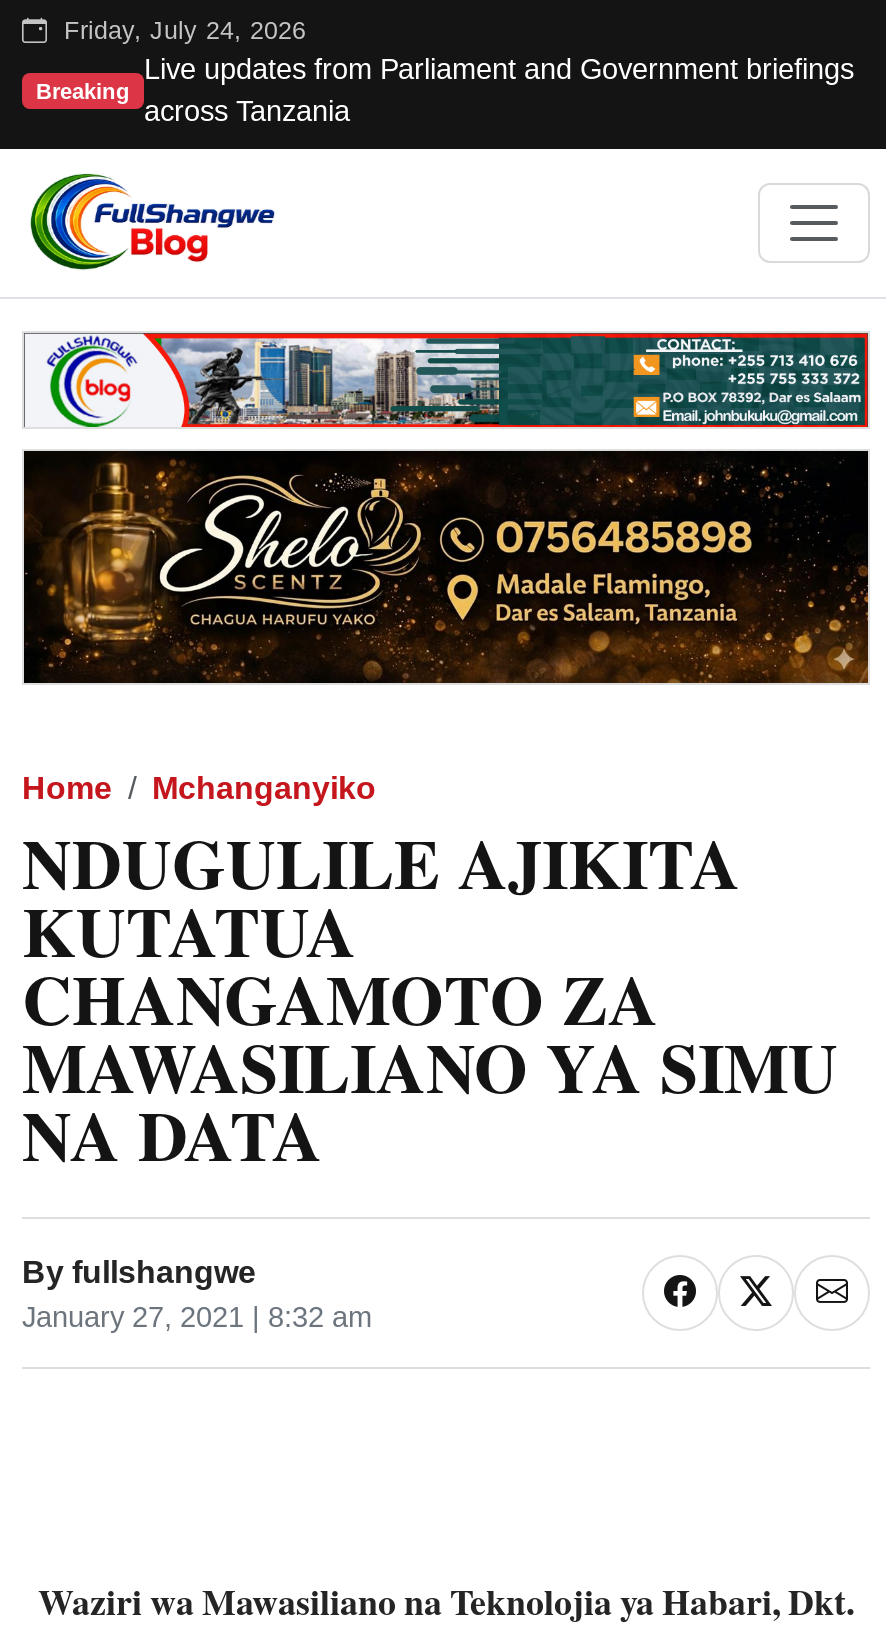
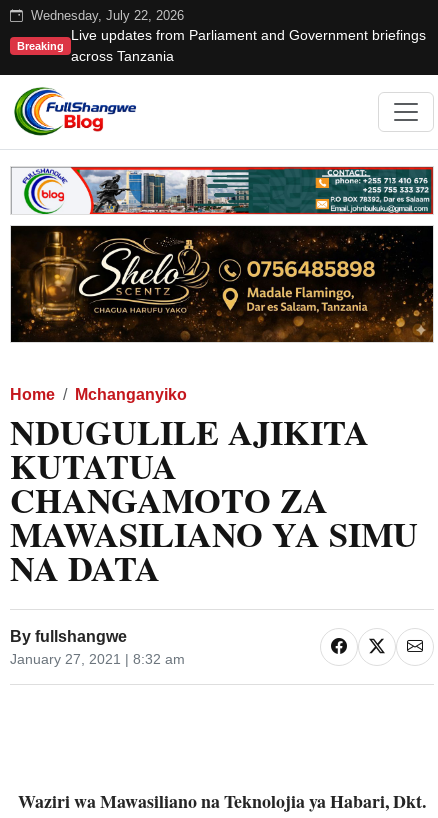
- Friday, July 24, 2026
+ Wednesday, July 22, 2026
